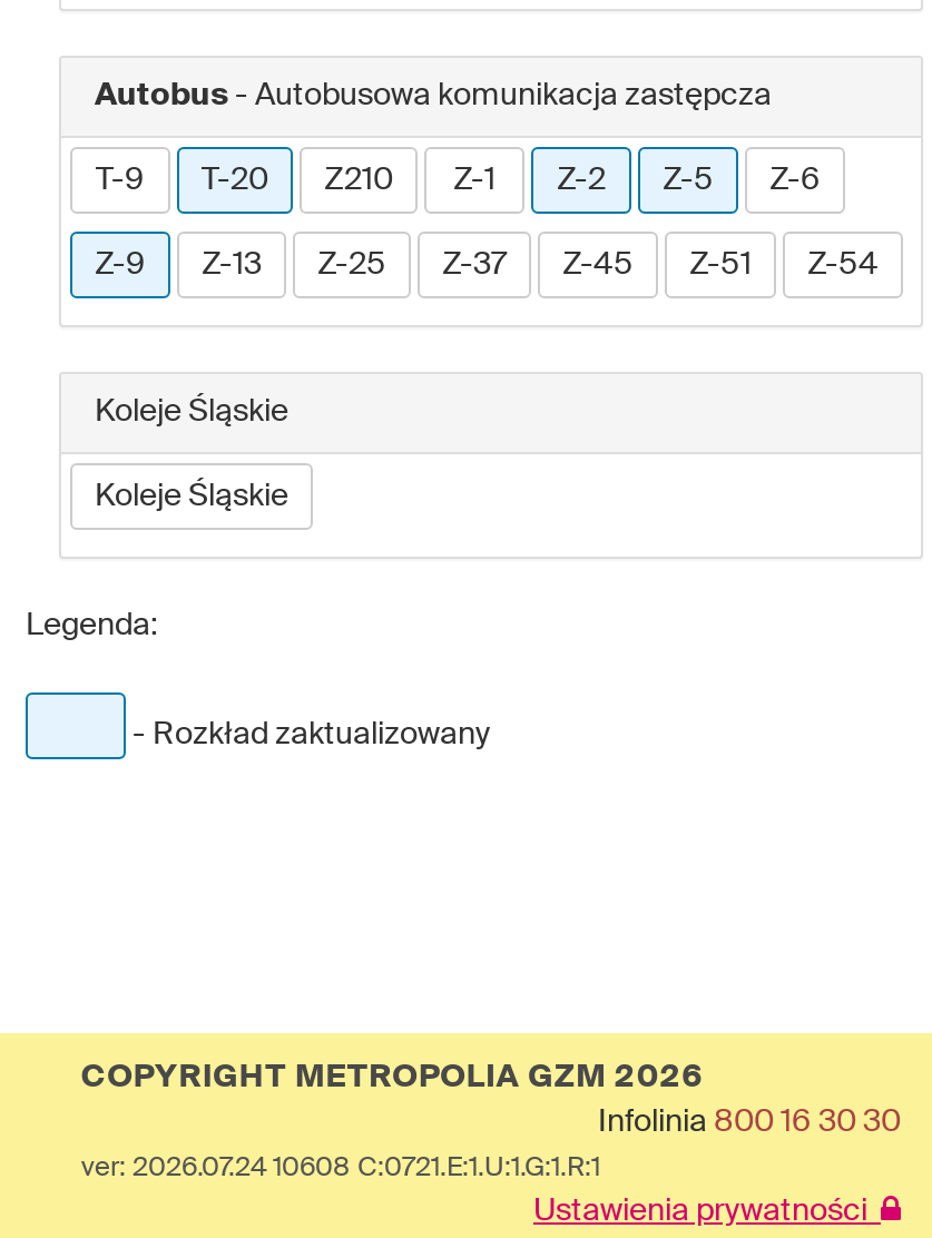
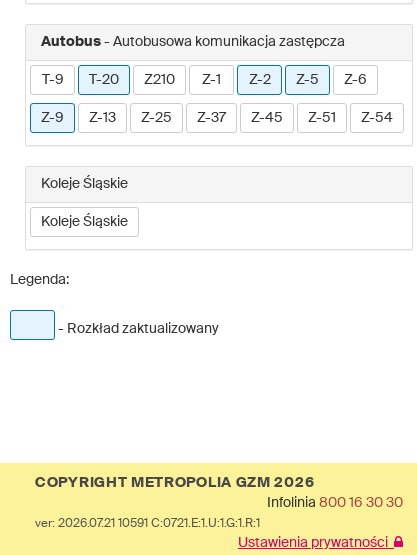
- ver: 2026.07.24 10608 C:0721.E:1.U:1.G:1.R:1
+ ver: 2026.07.21 10591 C:0721.E:1.U:1.G:1.R:1
